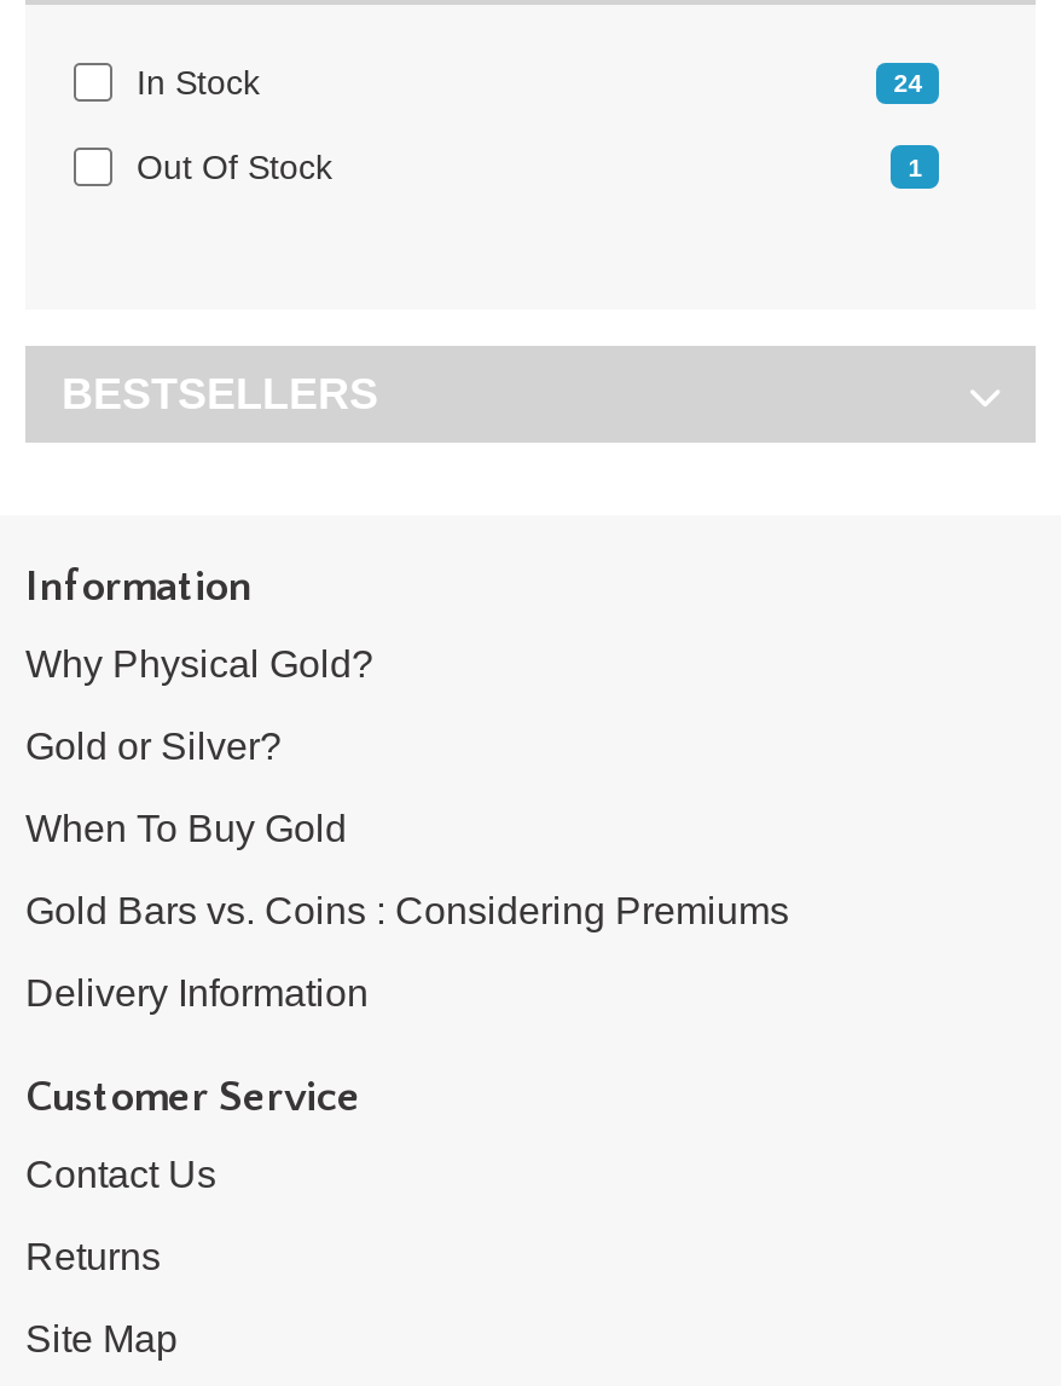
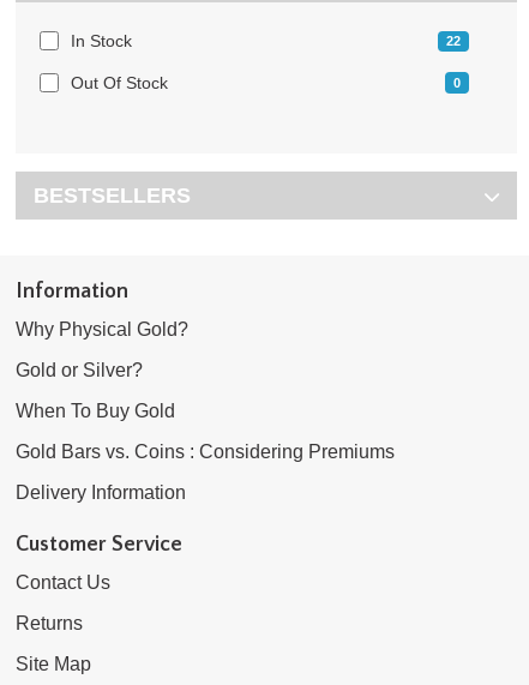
- 24
+ 22

- 1
+ 0
